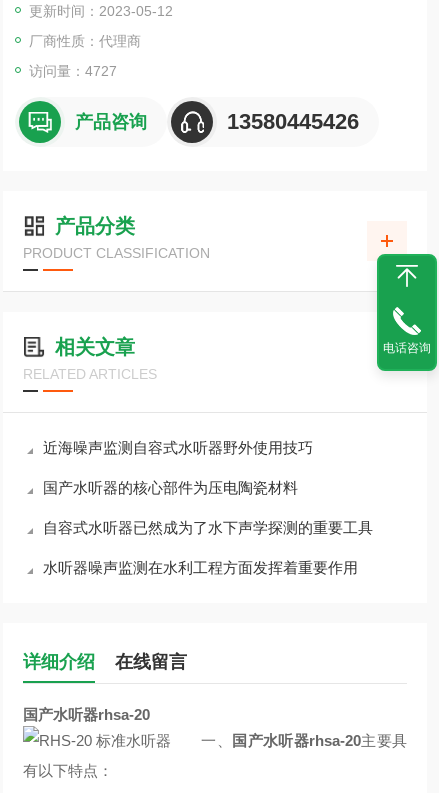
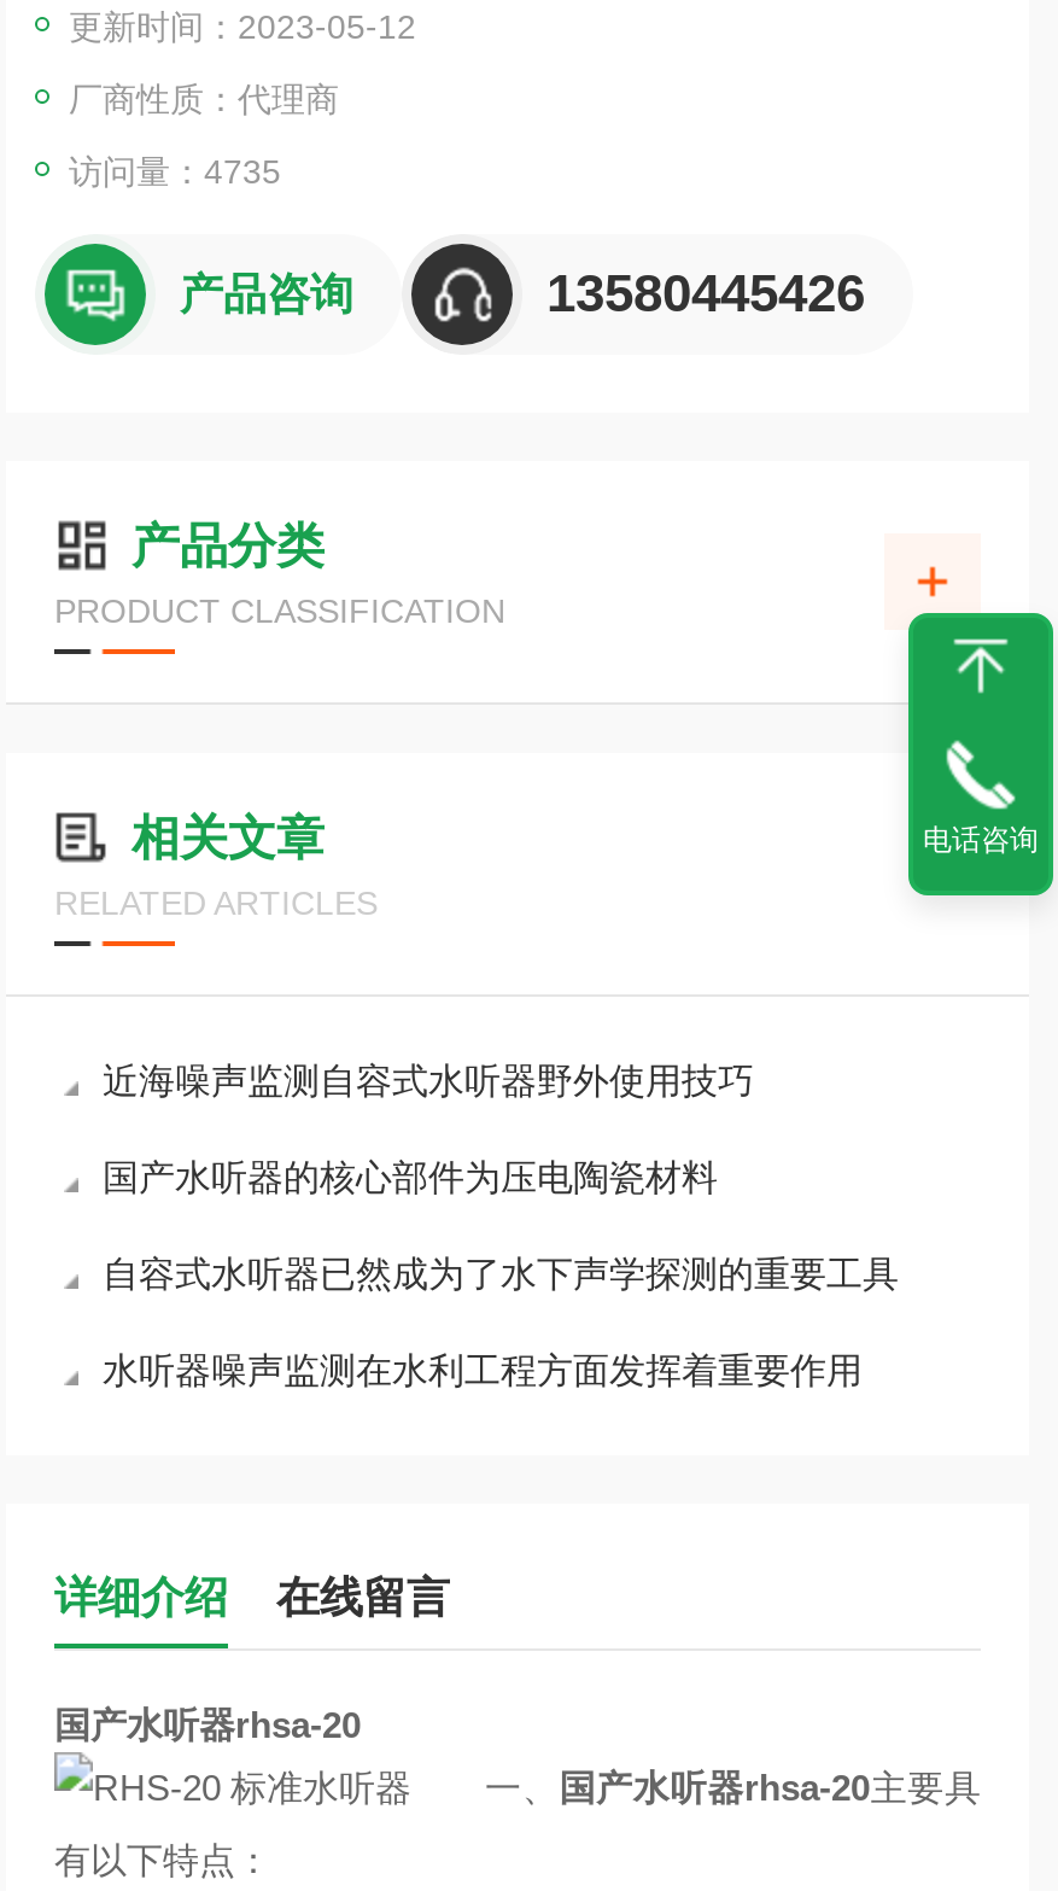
- 访问量：4727
+ 访问量：4735
